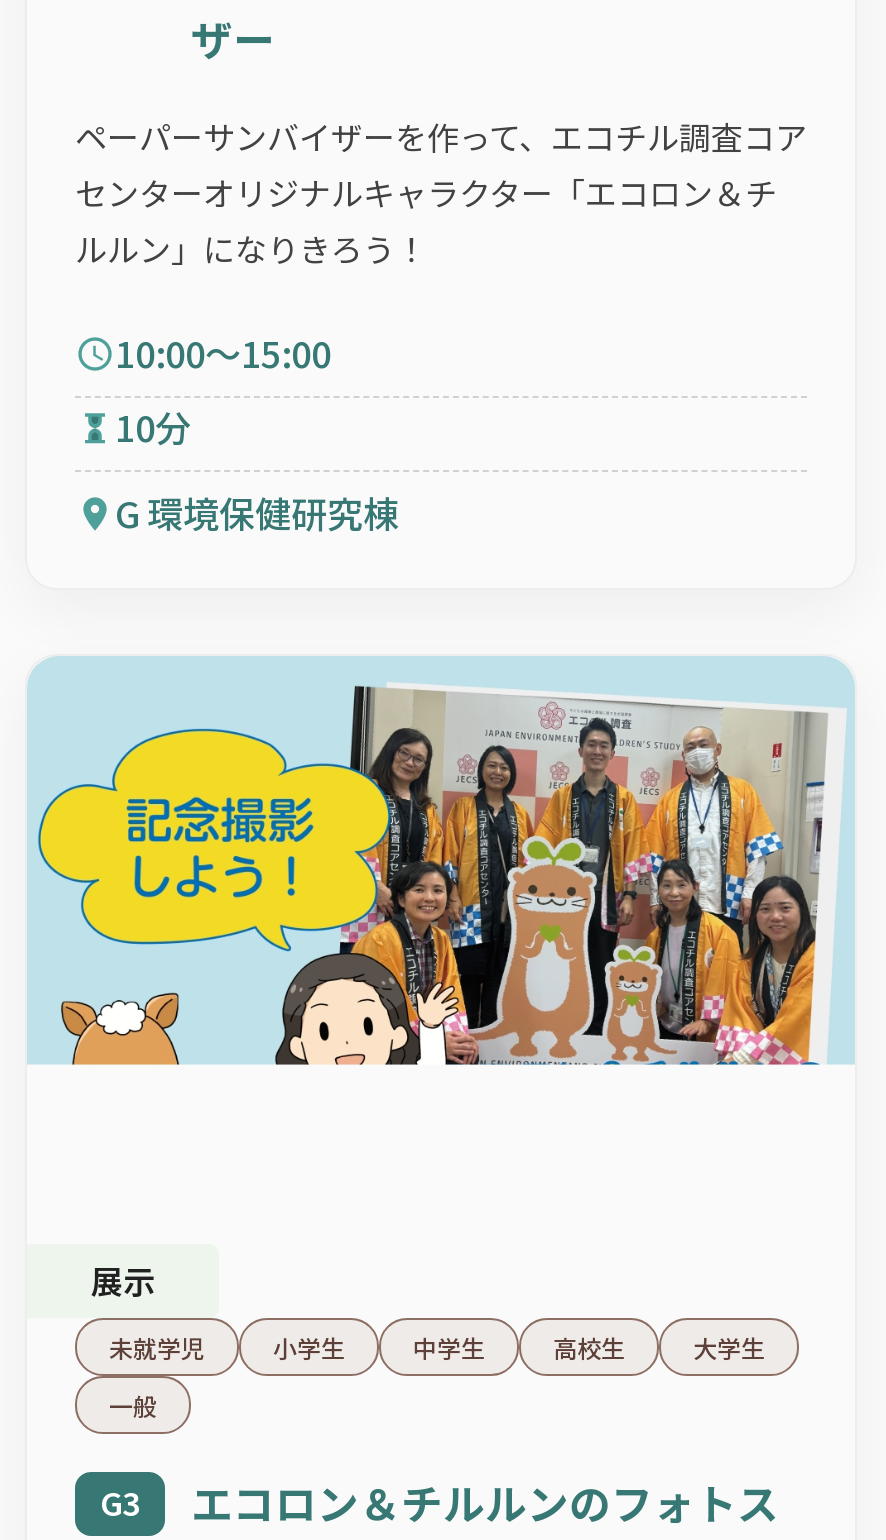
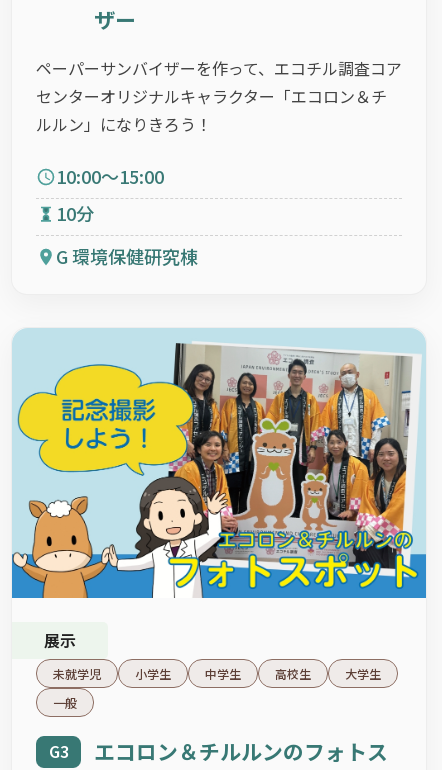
+ [image]
